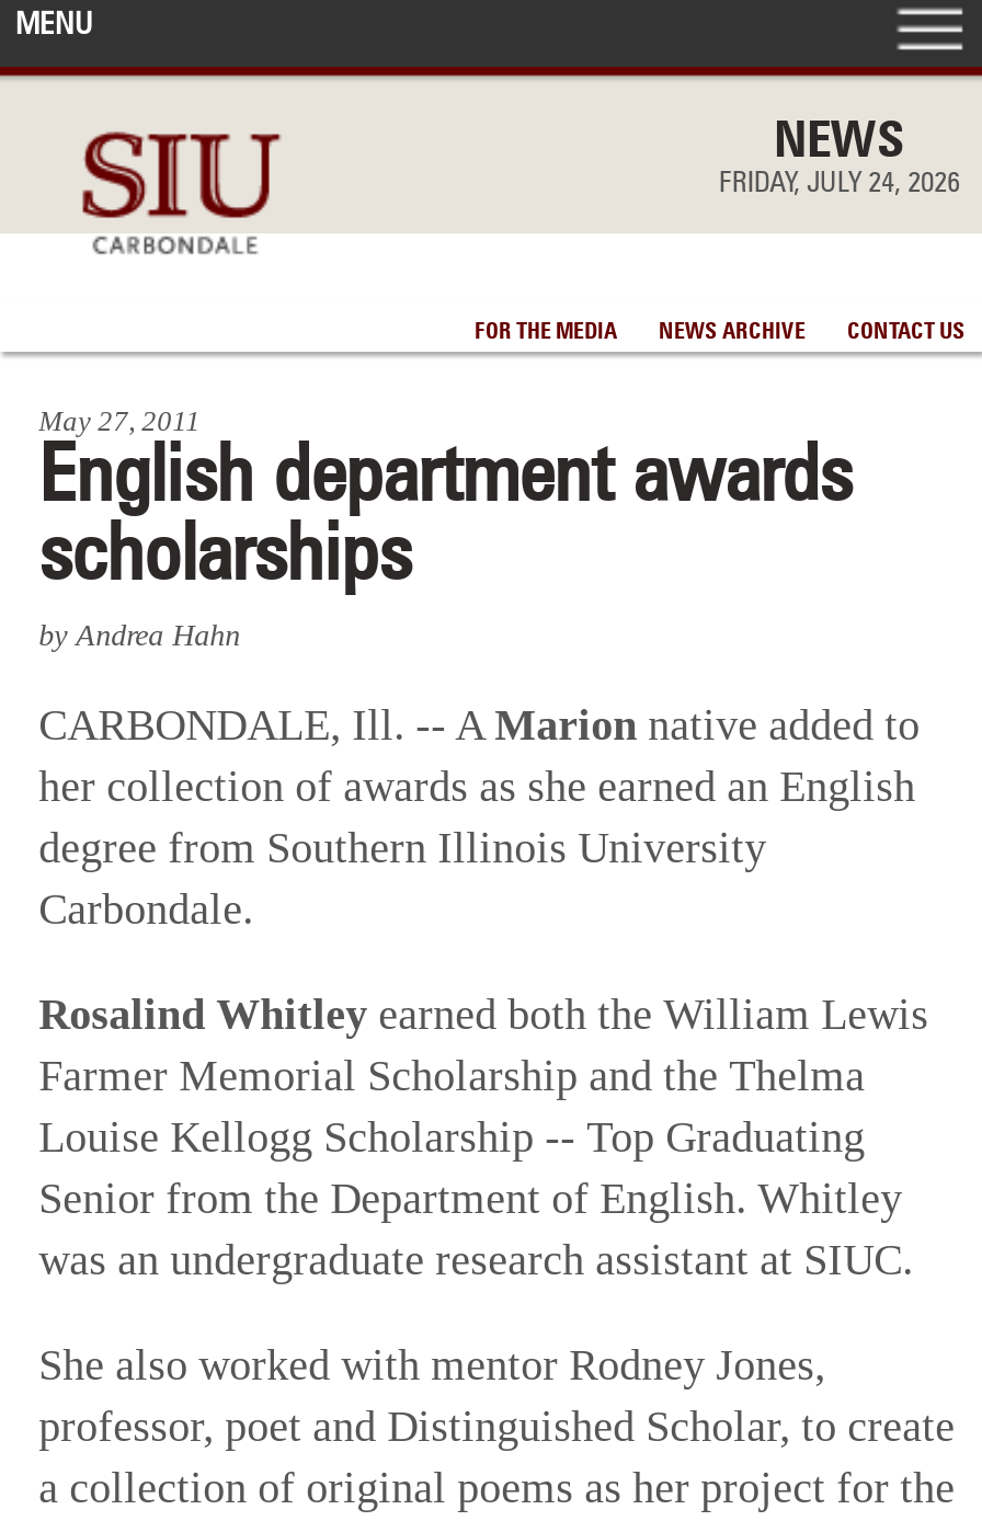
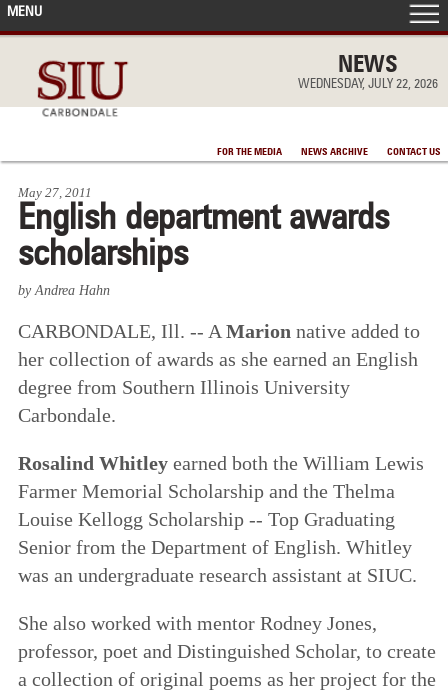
- FRIDAY, JULY 24, 2026
+ WEDNESDAY, JULY 22, 2026
